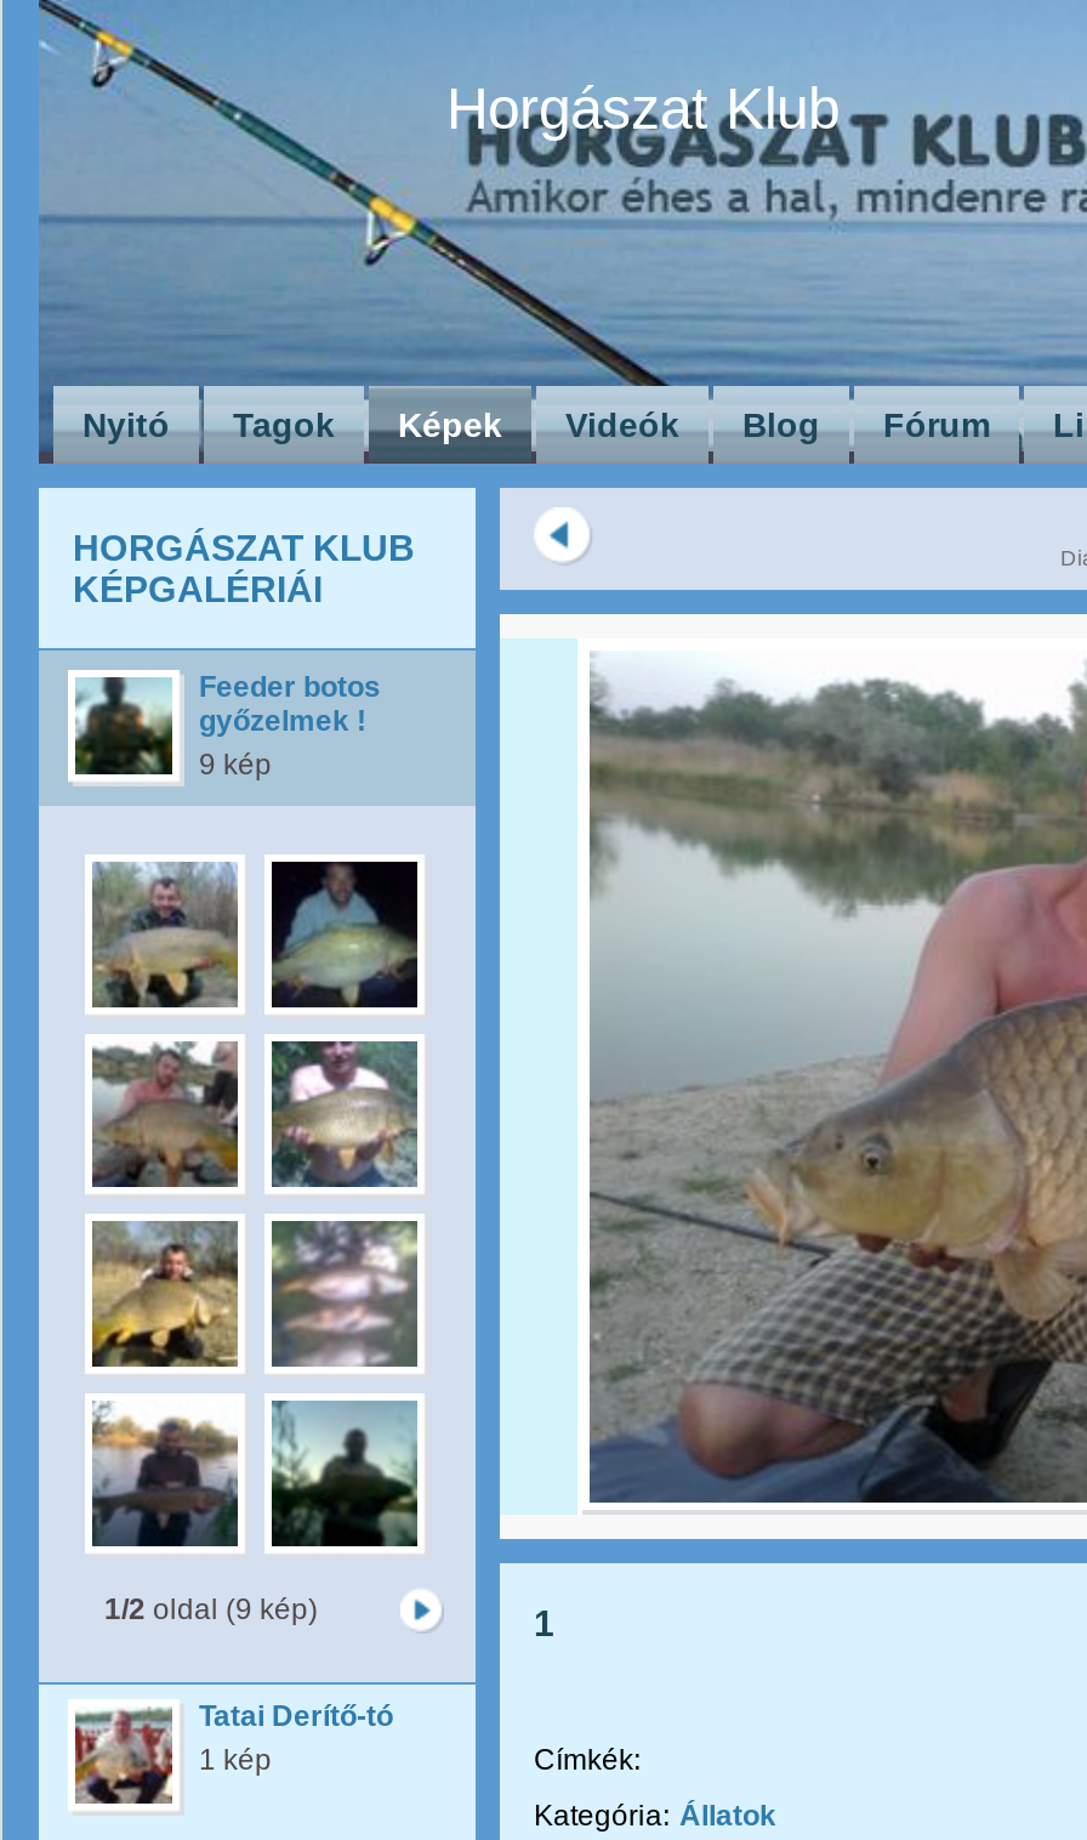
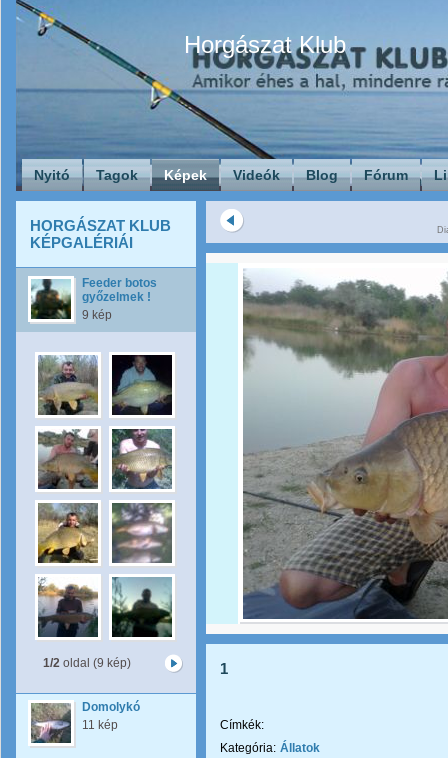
- [image]
- Tatai Derítő-tó
- 1 kép
+ [image]
+ Domolykó
+ 11 kép
